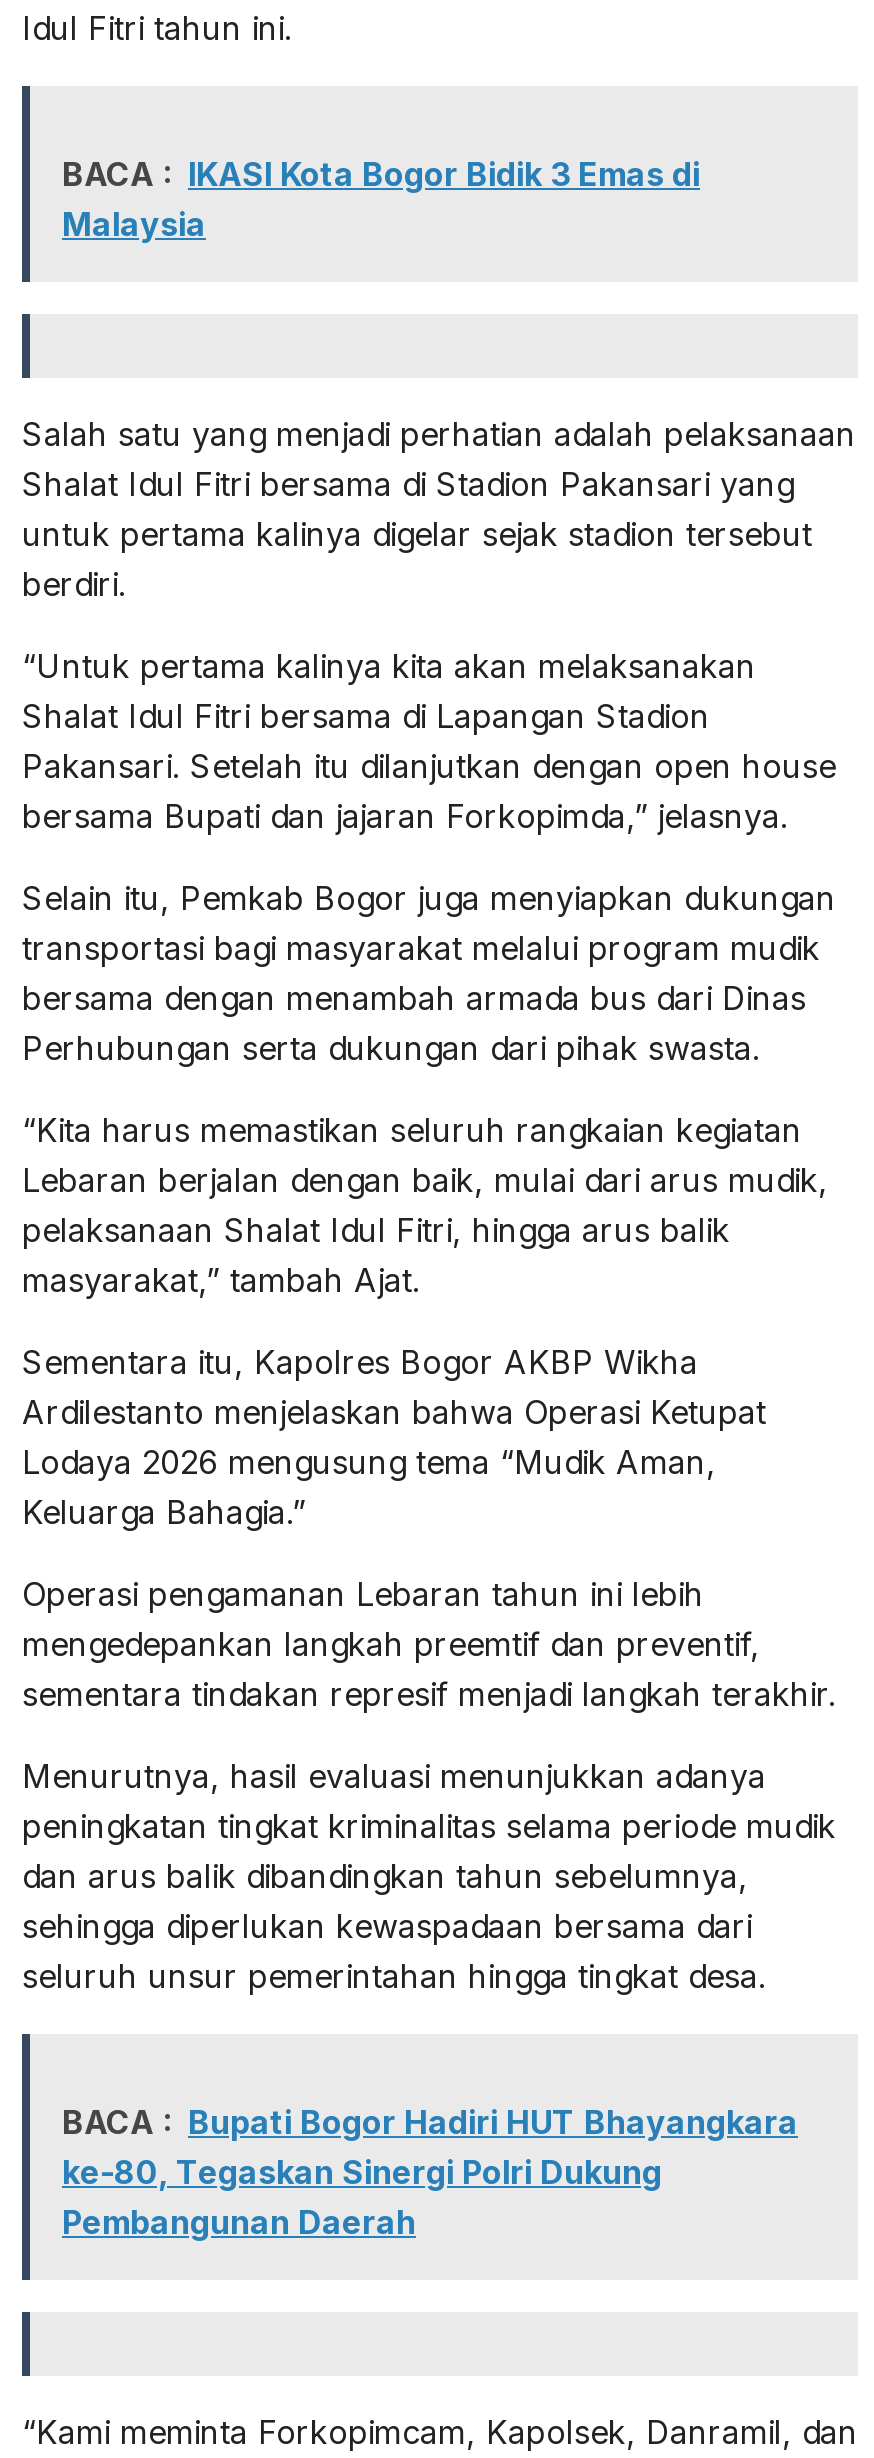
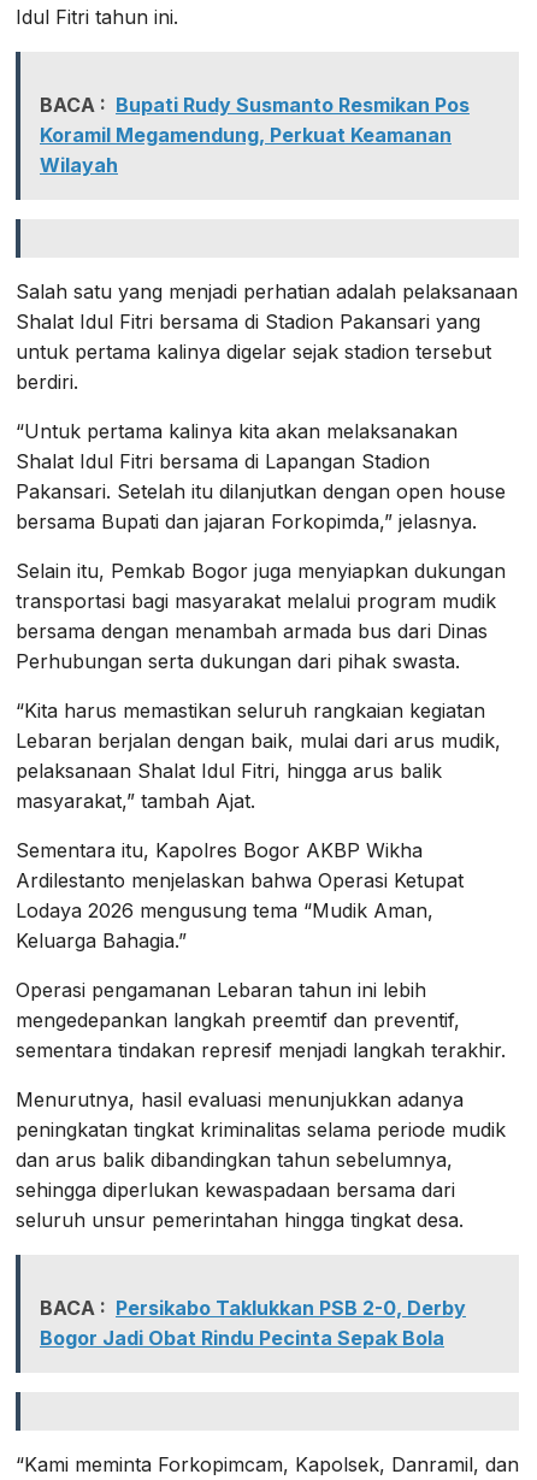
- BACA : IKASI Kota Bogor Bidik 3 Emas di
- Malaysia
+ BACA : Bupati Rudy Susmanto Resmikan Pos
+ Koramil Megamendung, Perkuat Keamanan
+ Wilayah

moved down: Salah satu yang menjadi perhatian adalah pelaksanaan | Shalat Idul Fitri bersama di Stadion Pakansari yang | untuk pertama kalinya digelar sejak stadion tersebut | ... | sehingga diperlukan kewaspadaan bersama dari | seluruh unsur pemerintahan hingga tingkat desa.

- BACA : Bupati Bogor Hadiri HUT Bhayangkara
- ke-80, Tegaskan Sinergi Polri Dukung
- Pembangunan Daerah
+ BACA : Persikabo Taklukkan PSB 2-0, Derby
+ Bogor Jadi Obat Rindu Pecinta Sepak Bola
